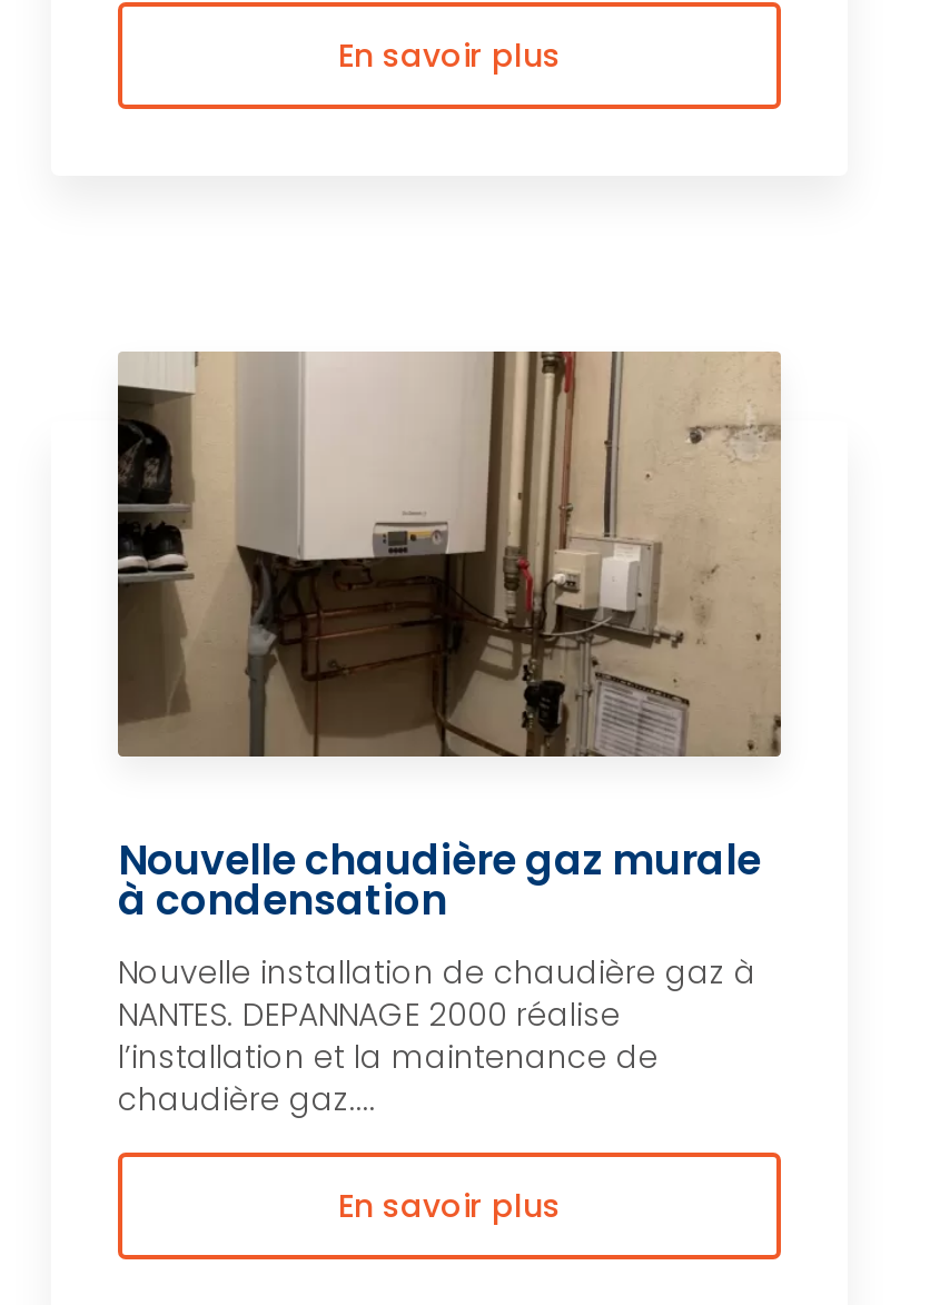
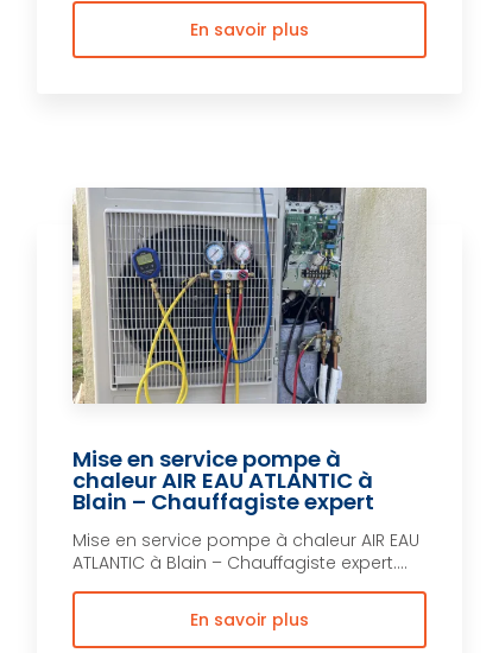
- [image]
- Nouvelle chaudière gaz murale
- à condensation
- Nouvelle installation de chaudière gaz à
- NANTES. DEPANNAGE 2000 réalise
- l’installation et la maintenance de
- chaudière gaz....
+ [image]
+ Mise en service pompe à
+ chaleur AIR EAU ATLANTIC à
+ Blain – Chauffagiste expert
+ Mise en service pompe à chaleur AIR EAU
+ ATLANTIC à Blain – Chauffagiste expert....
